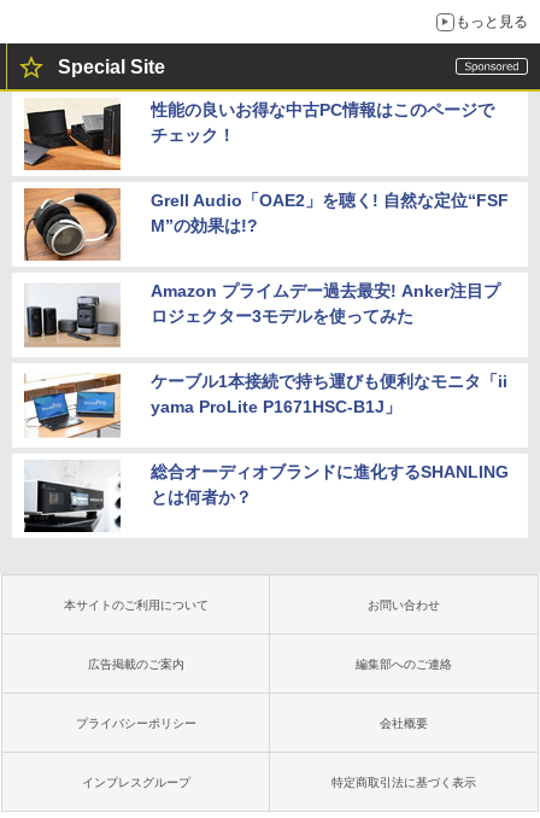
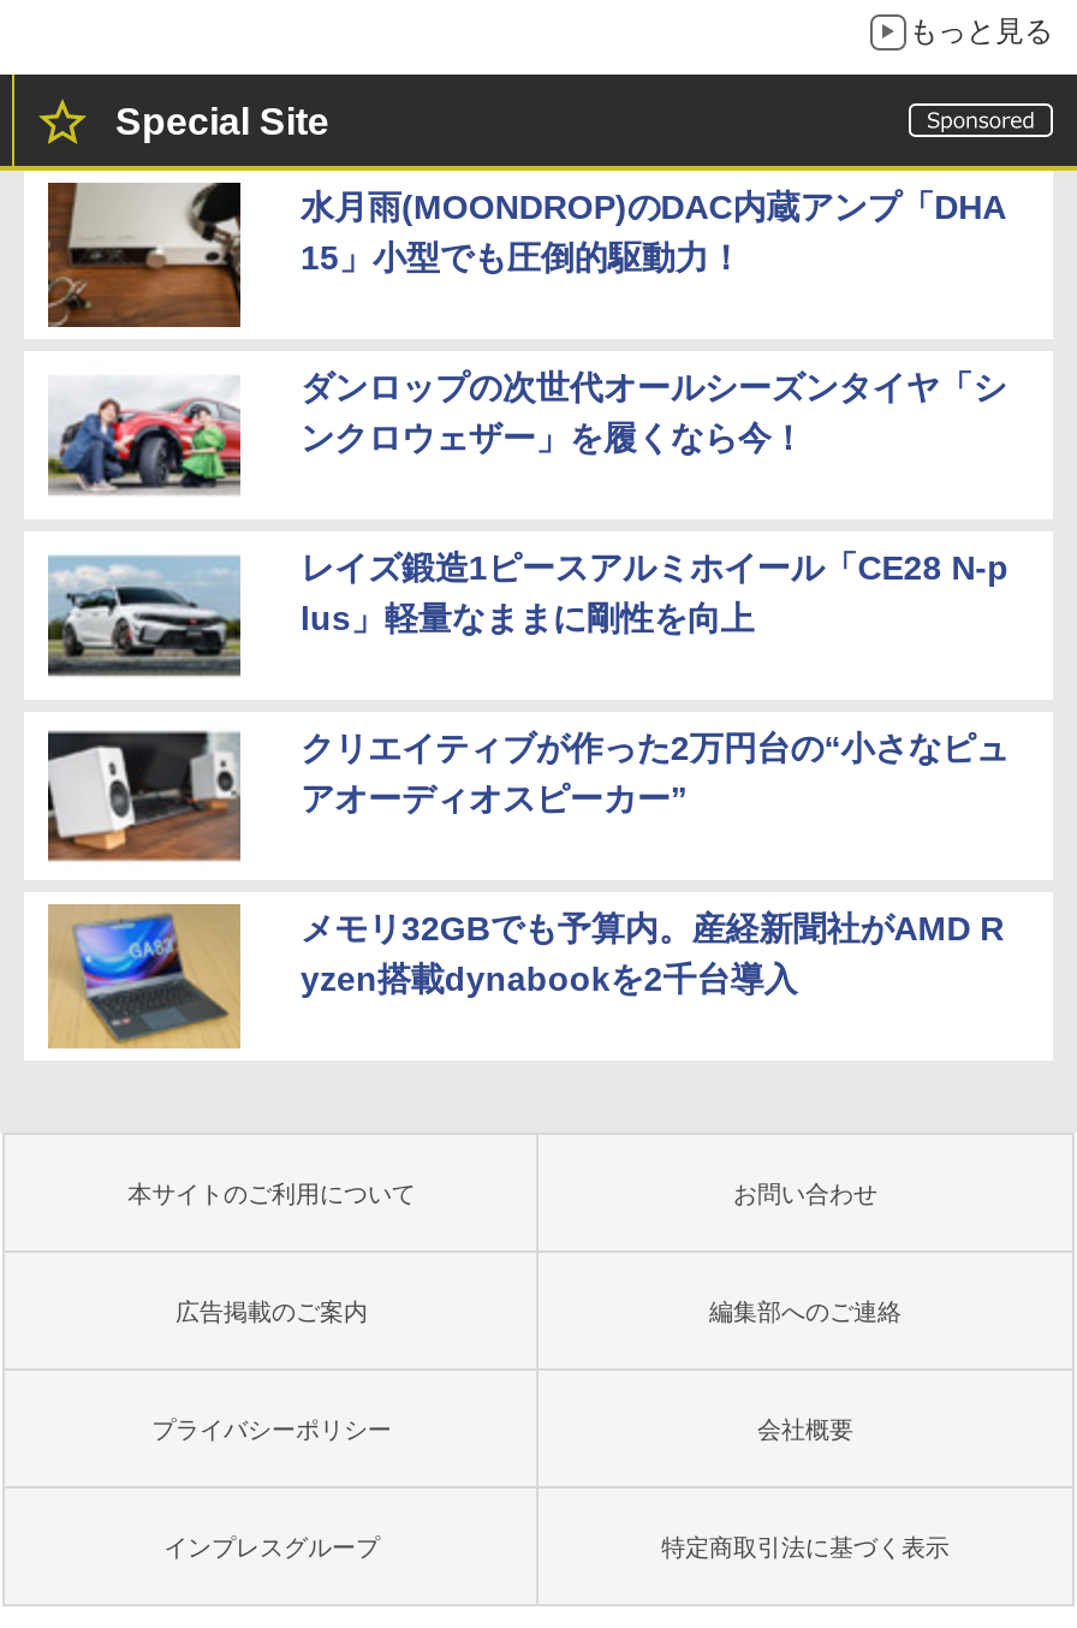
- [image]
- 性能の良いお得な中古PC情報はこのページで
- チェック！
+ [image]
+ 水月雨(MOONDROP)のDAC内蔵アンプ「DHA
+ 15」小型でも圧倒的駆動力！

- [image]
- Grell Audio「OAE2」を聴く! 自然な定位“FSF
- M”の効果は!?
+ [image]
+ ダンロップの次世代オールシーズンタイヤ「シ
+ ンクロウェザー」を履くなら今！

- [image]
- Amazon プライムデー過去最安! Anker注目プ
- ロジェクター3モデルを使ってみた
+ [image]
+ レイズ鍛造1ピースアルミホイール「CE28 N-p
+ lus」軽量なままに剛性を向上

- [image]
- ケーブル1本接続で持ち運びも便利なモニタ「ii
- yama ProLite P1671HSC-B1J」
+ [image]
+ クリエイティブが作った2万円台の“小さなピュ
+ アオーディオスピーカー”

- [image]
- 総合オーディオブランドに進化するSHANLING
- とは何者か？
+ [image]
+ メモリ32GBでも予算内。産経新聞社がAMD R
+ yzen搭載dynabookを2千台導入
